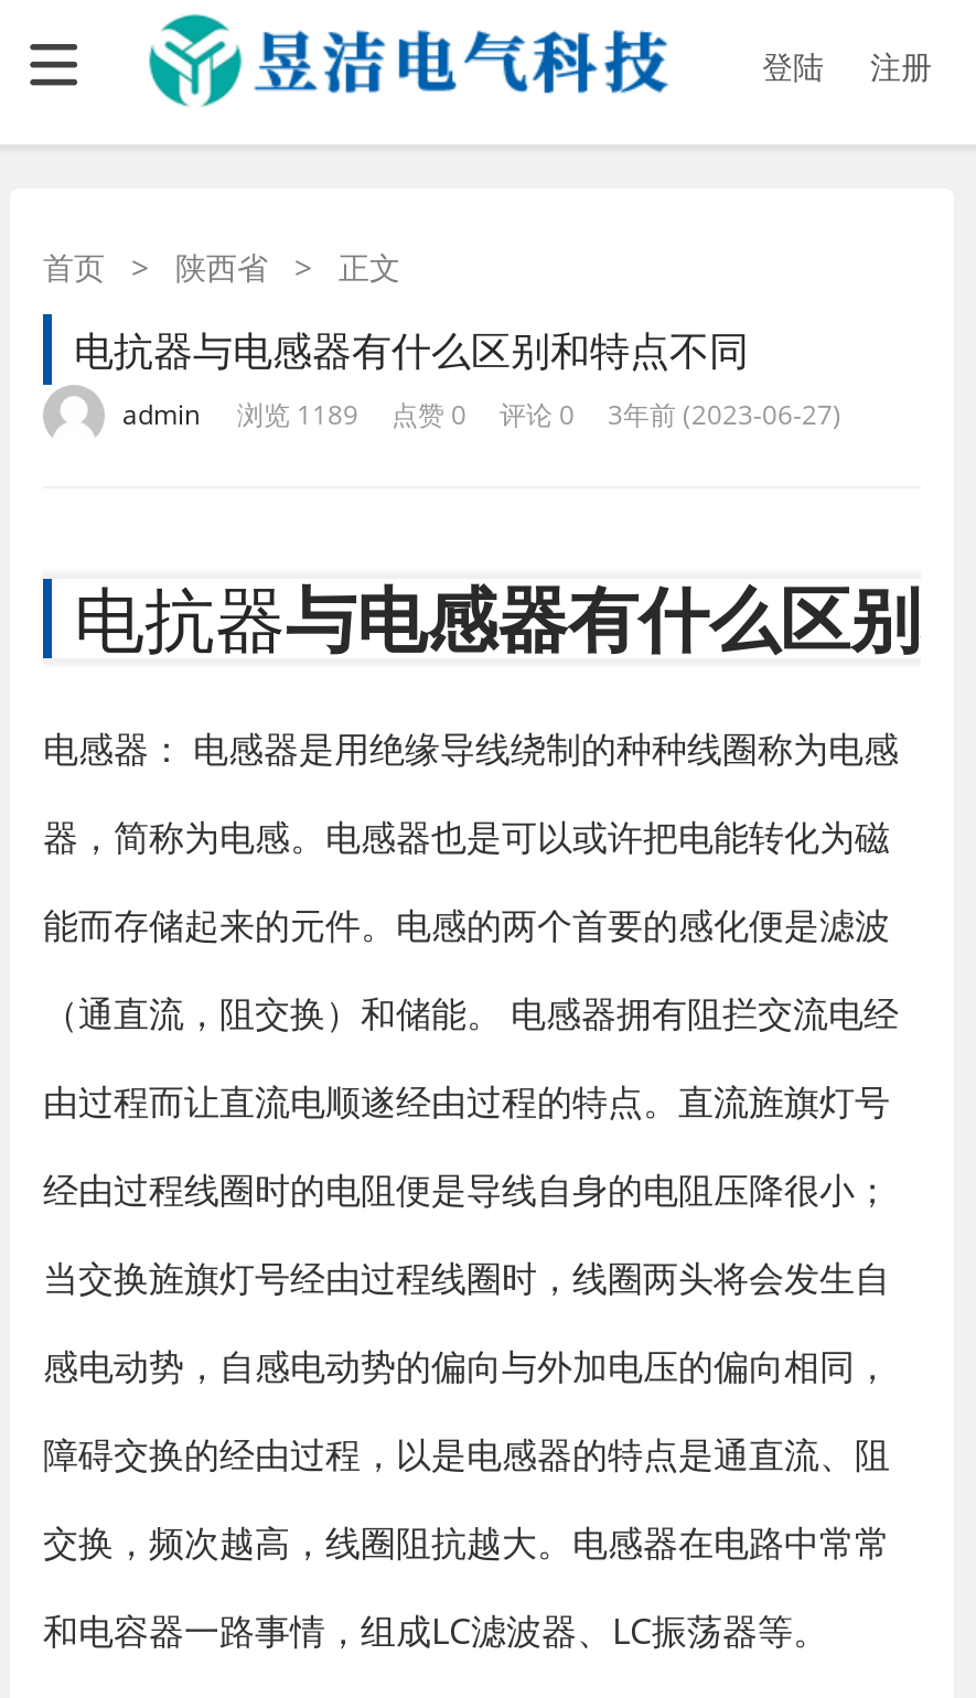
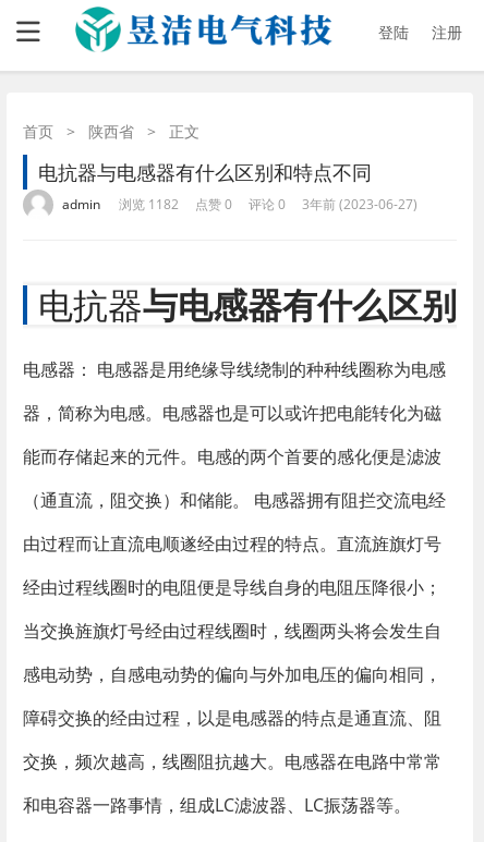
- admin · 浏览 1189 · 点赞 0 · 评论 0 · 3年前 (2023-06-27)
+ admin · 浏览 1182 · 点赞 0 · 评论 0 · 3年前 (2023-06-27)
